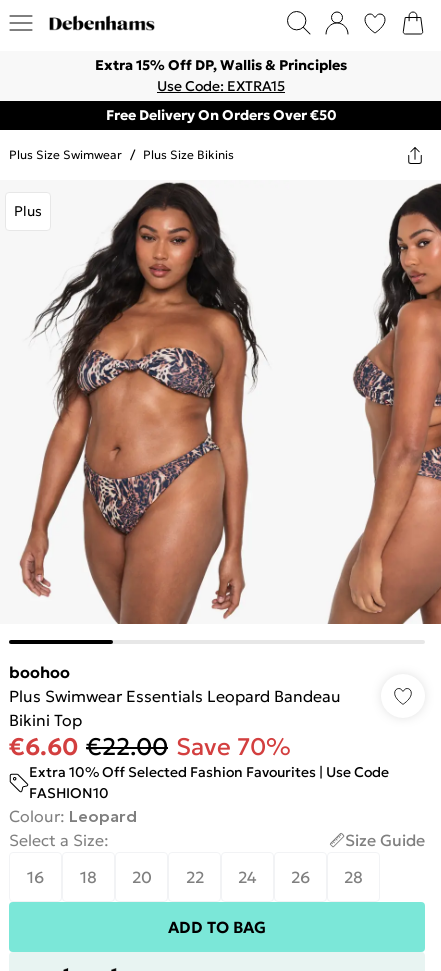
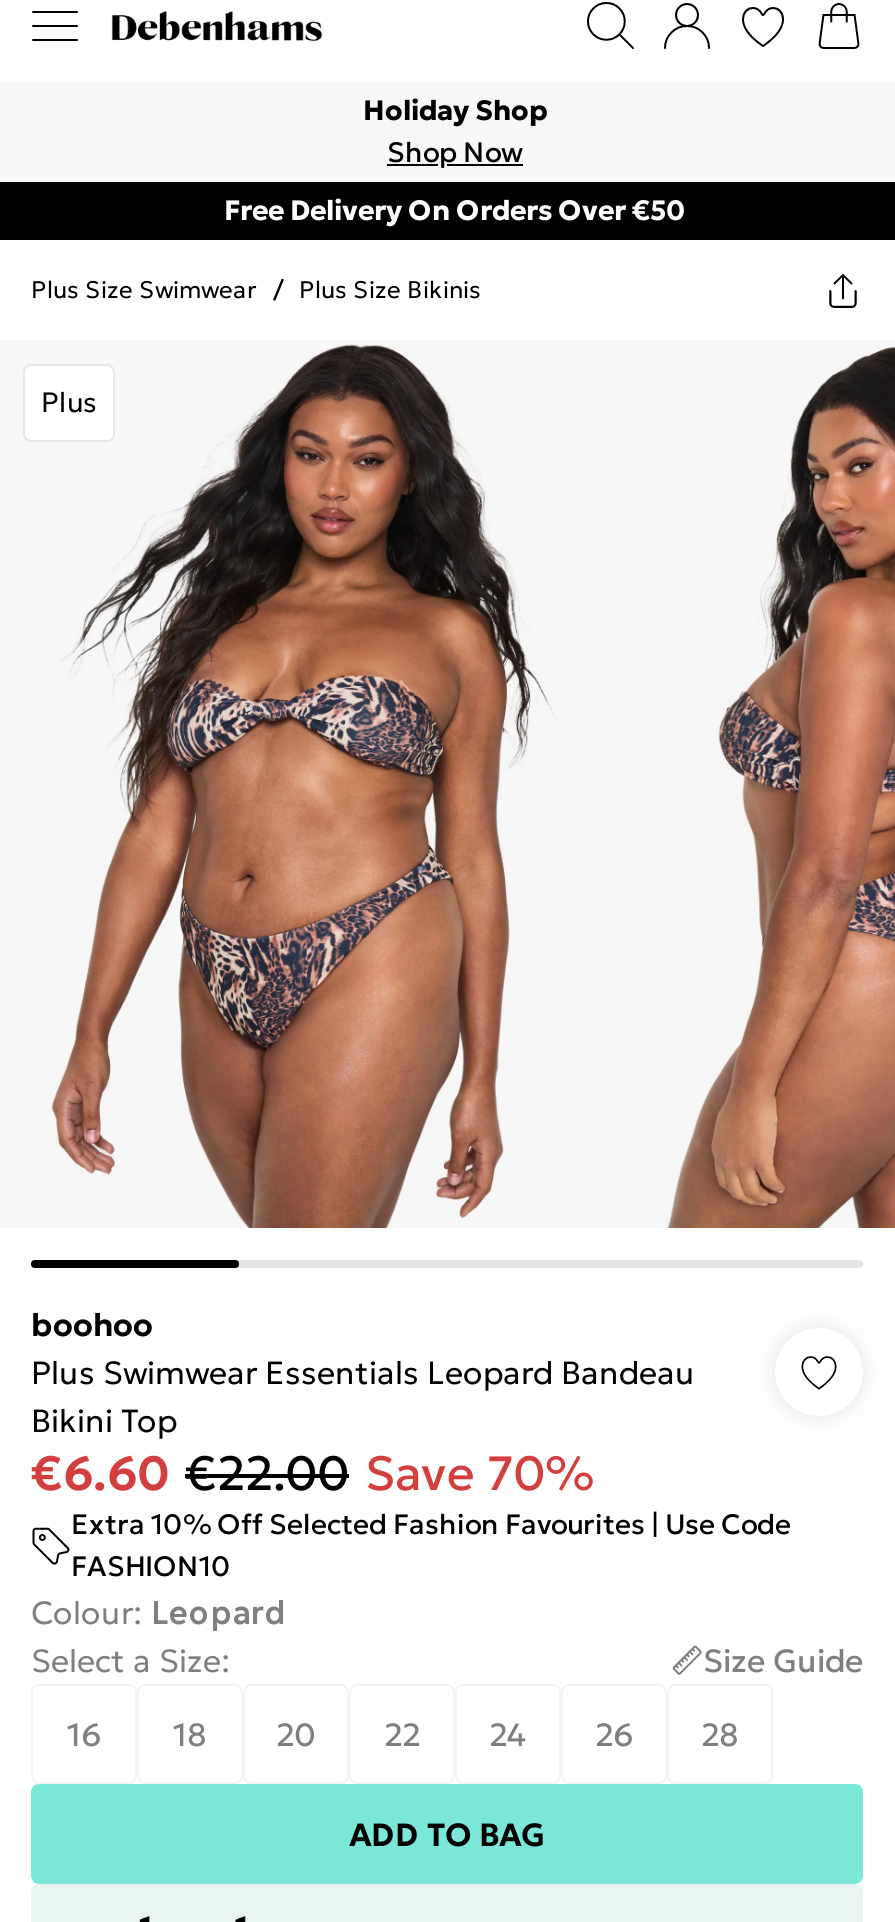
- Extra 15% Off DP, Wallis & Principles
- Use Code: EXTRA15
+ Holiday Shop
+ Shop Now
